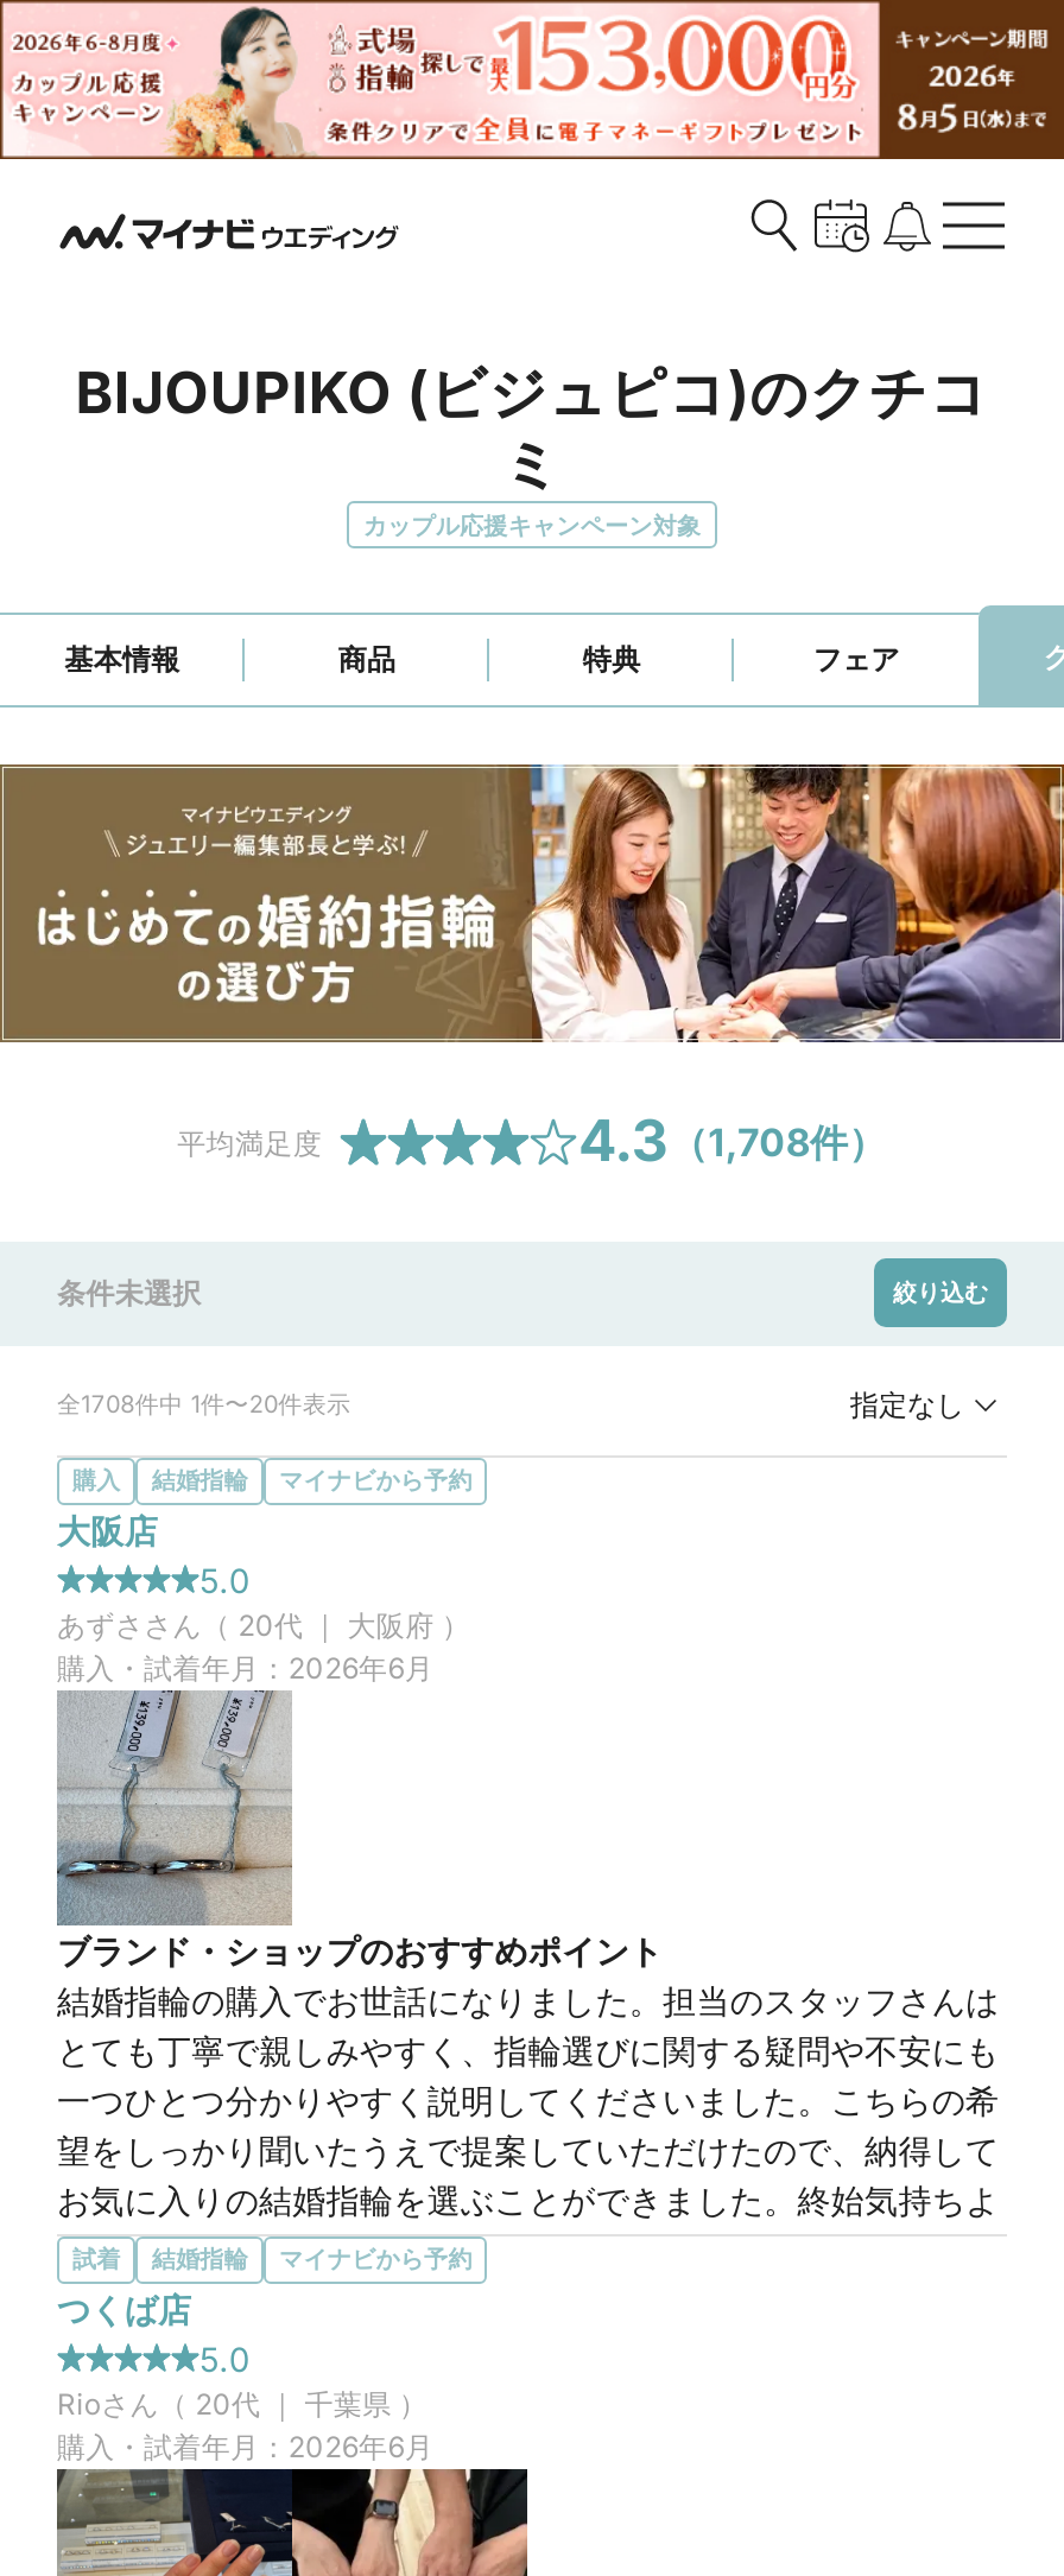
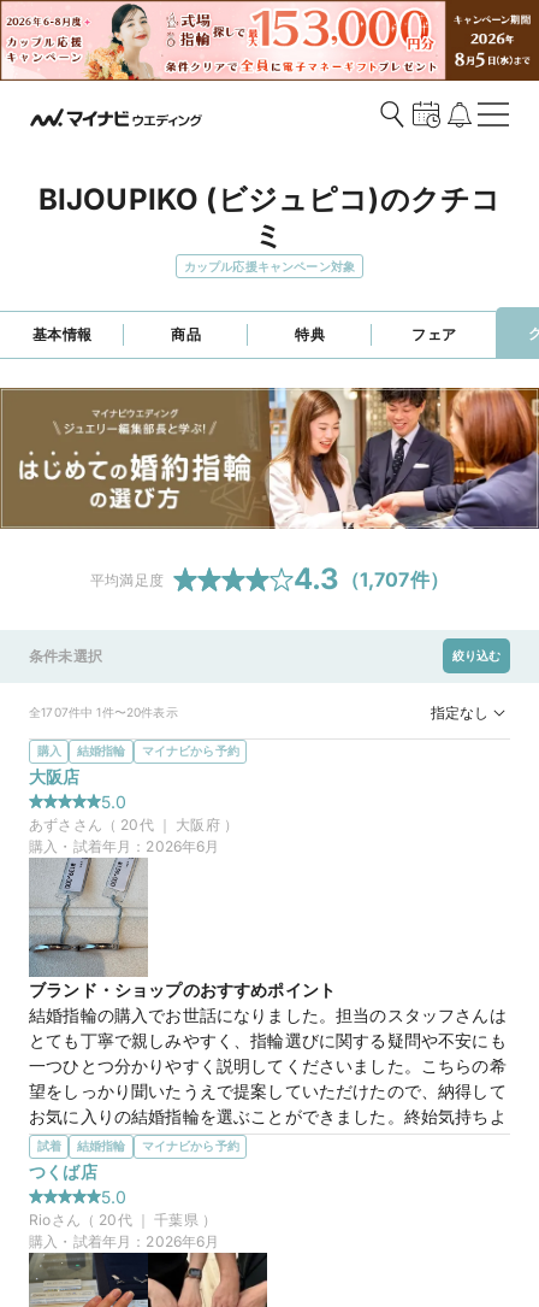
- 4.3（1,708件）
+ 4.3（1,707件）

- 全1708件中 1件〜20件表示
+ 全1707件中 1件〜20件表示
